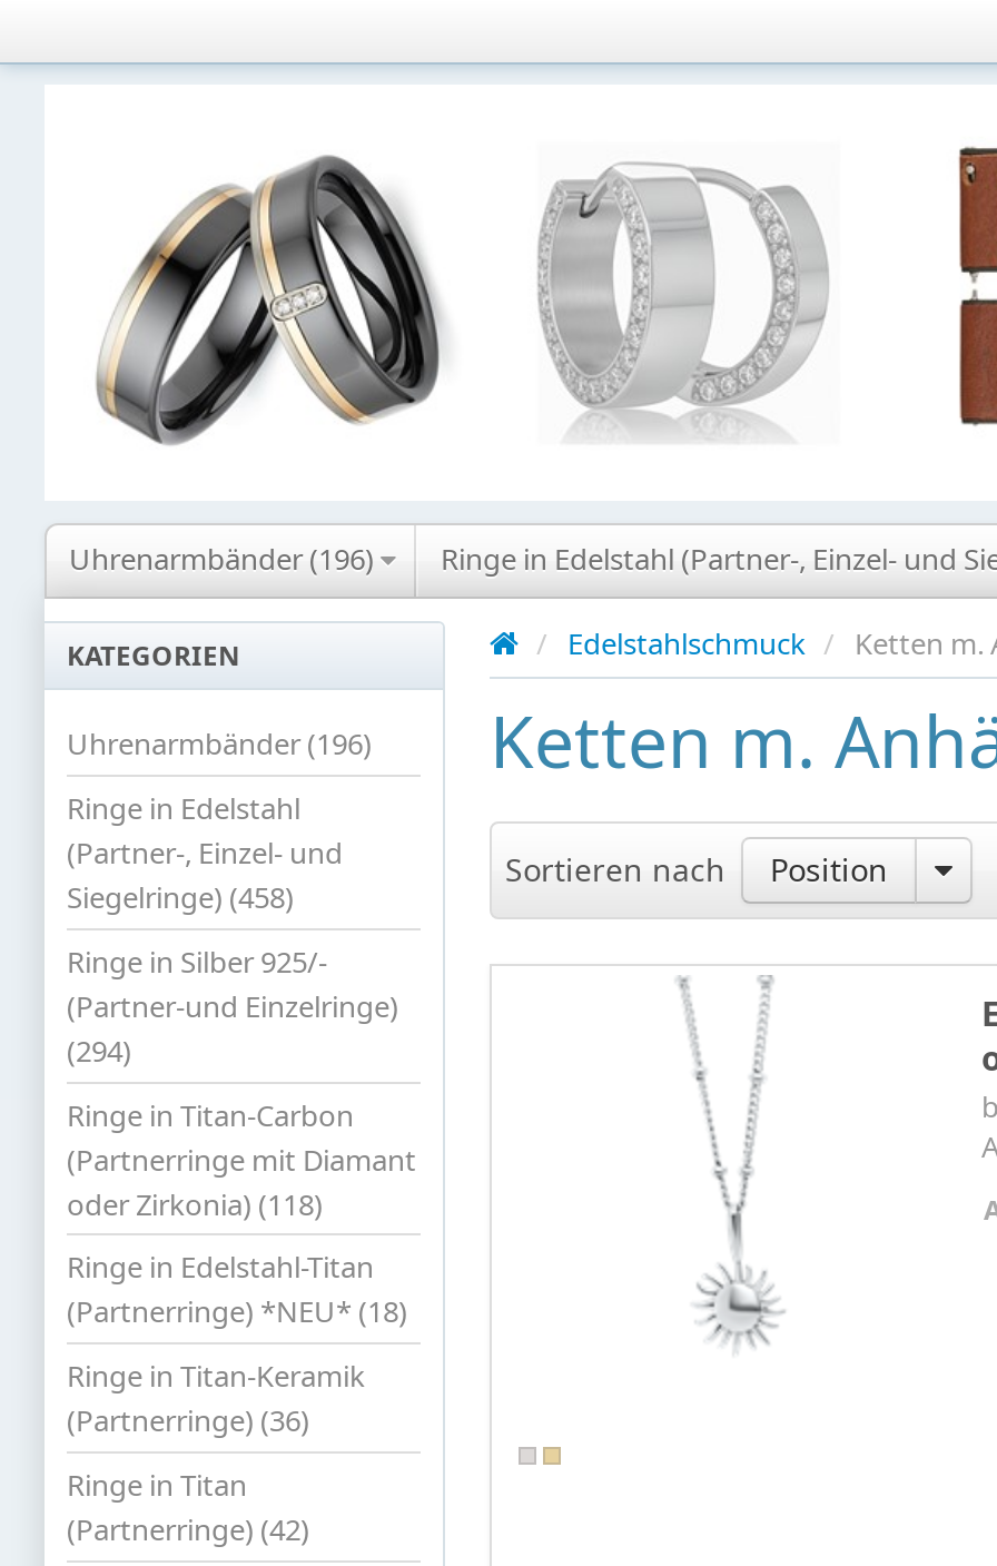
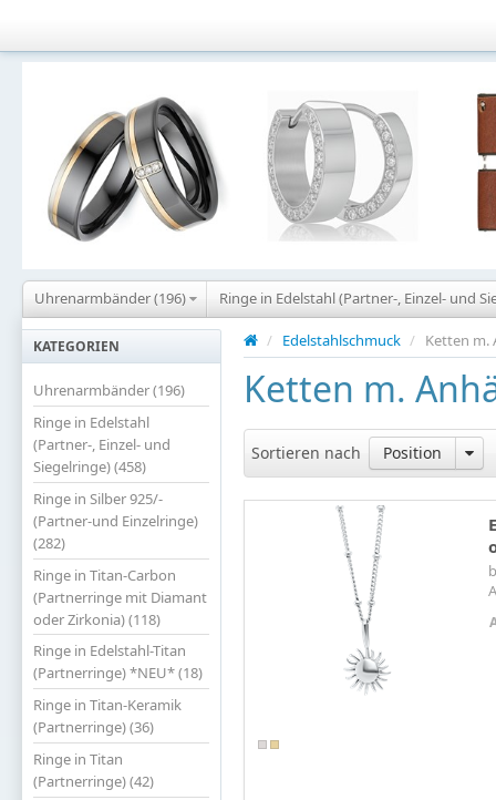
- (294)
+ (282)
